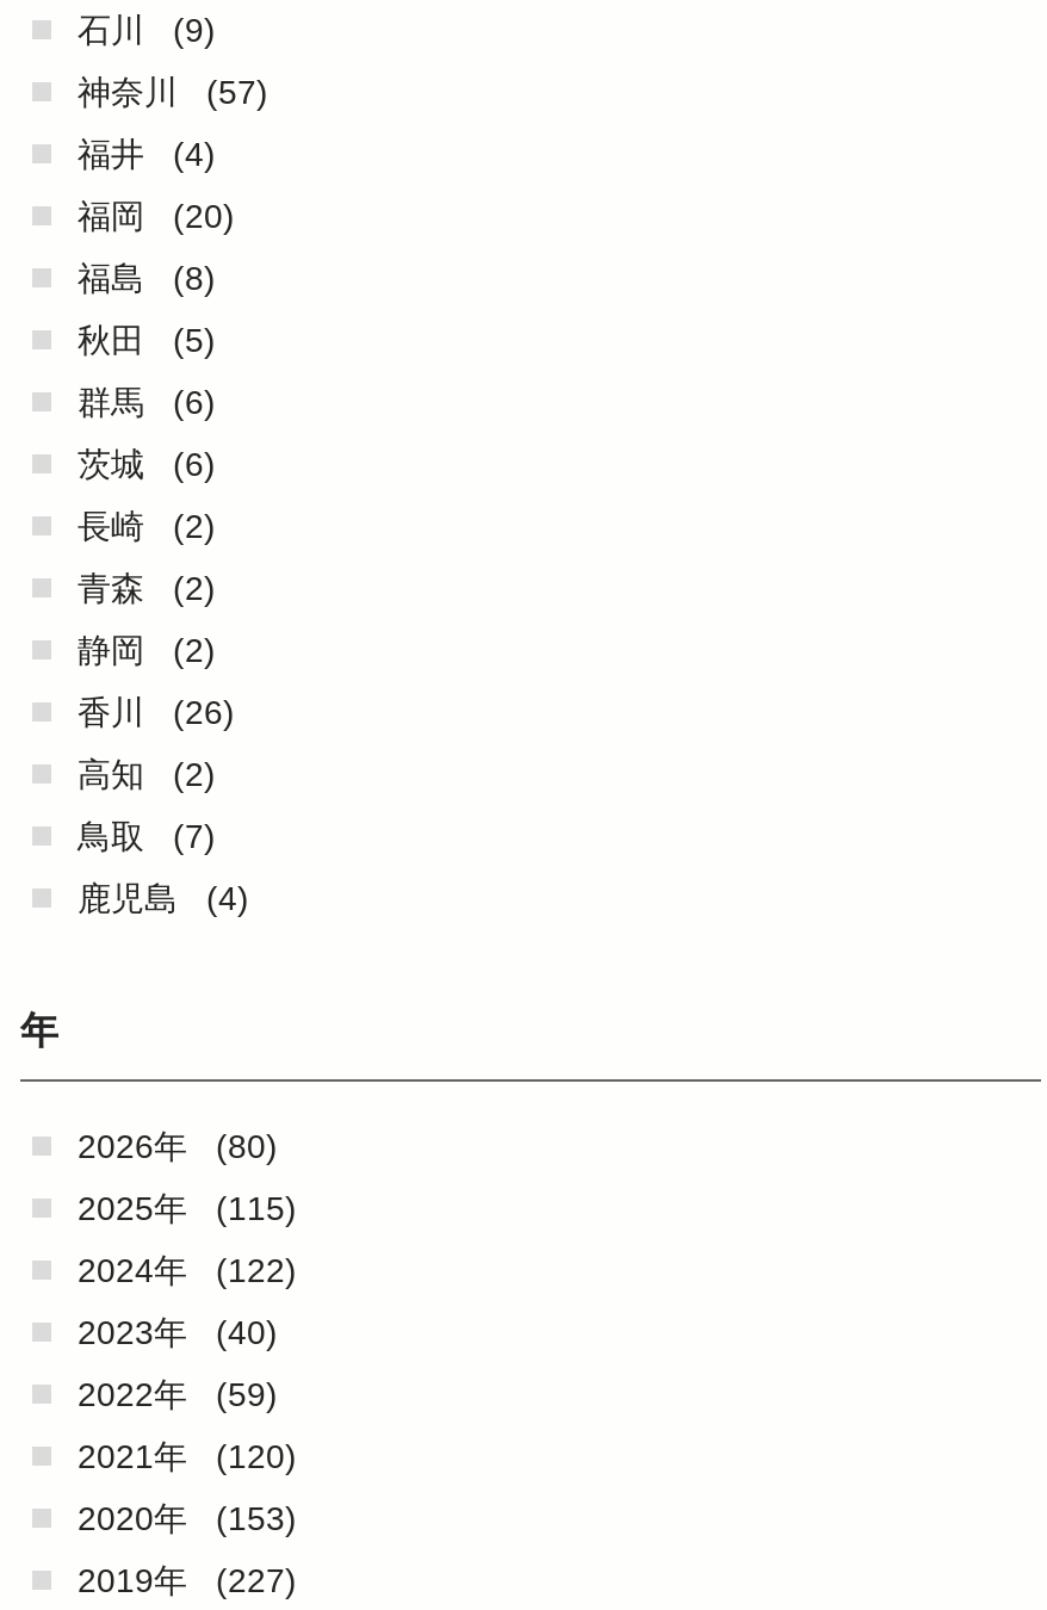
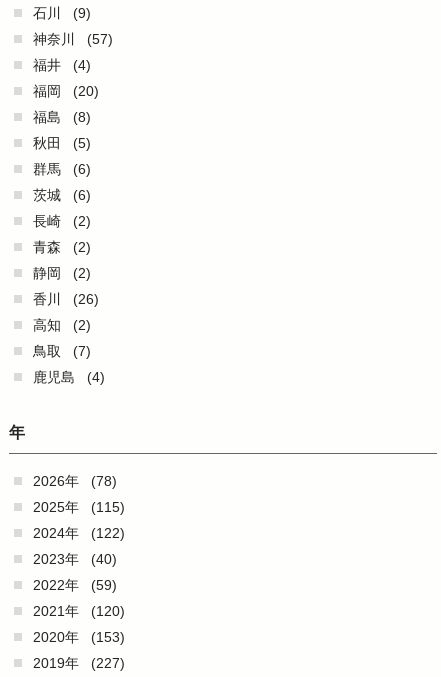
- 2026年 (80)
+ 2026年 (78)
